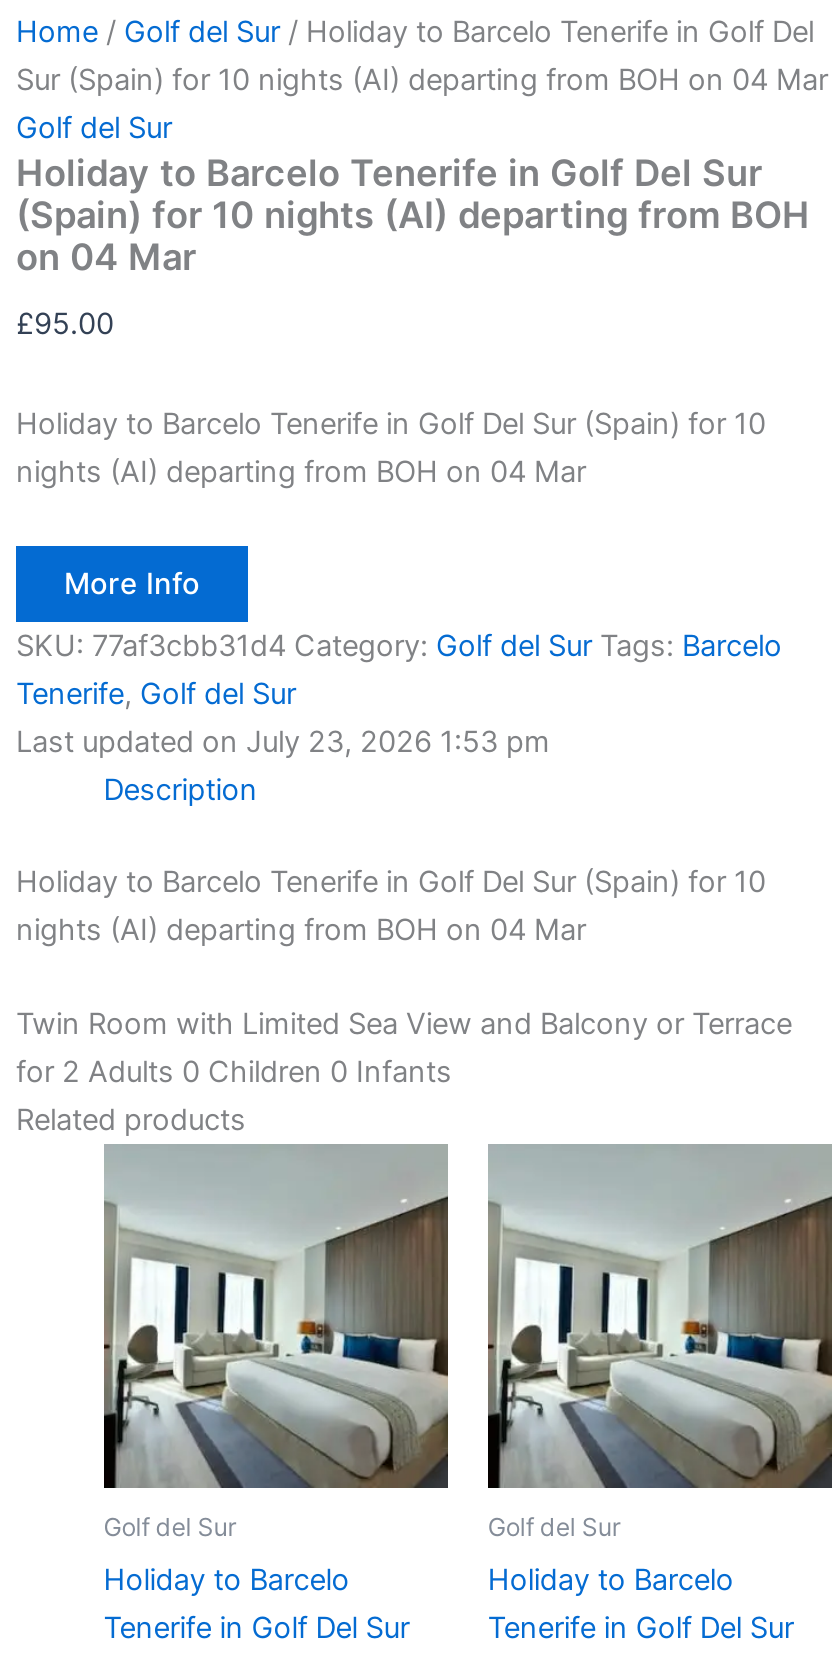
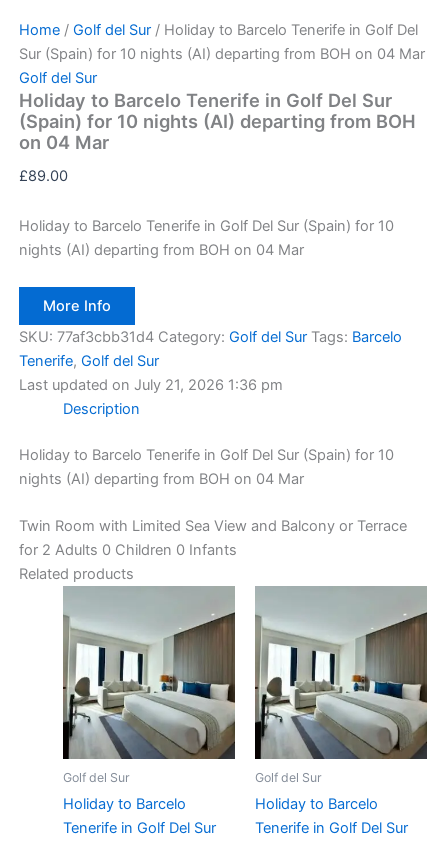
- £95.00
+ £89.00

- Last updated on July 23, 2026 1:53 pm
+ Last updated on July 21, 2026 1:36 pm
